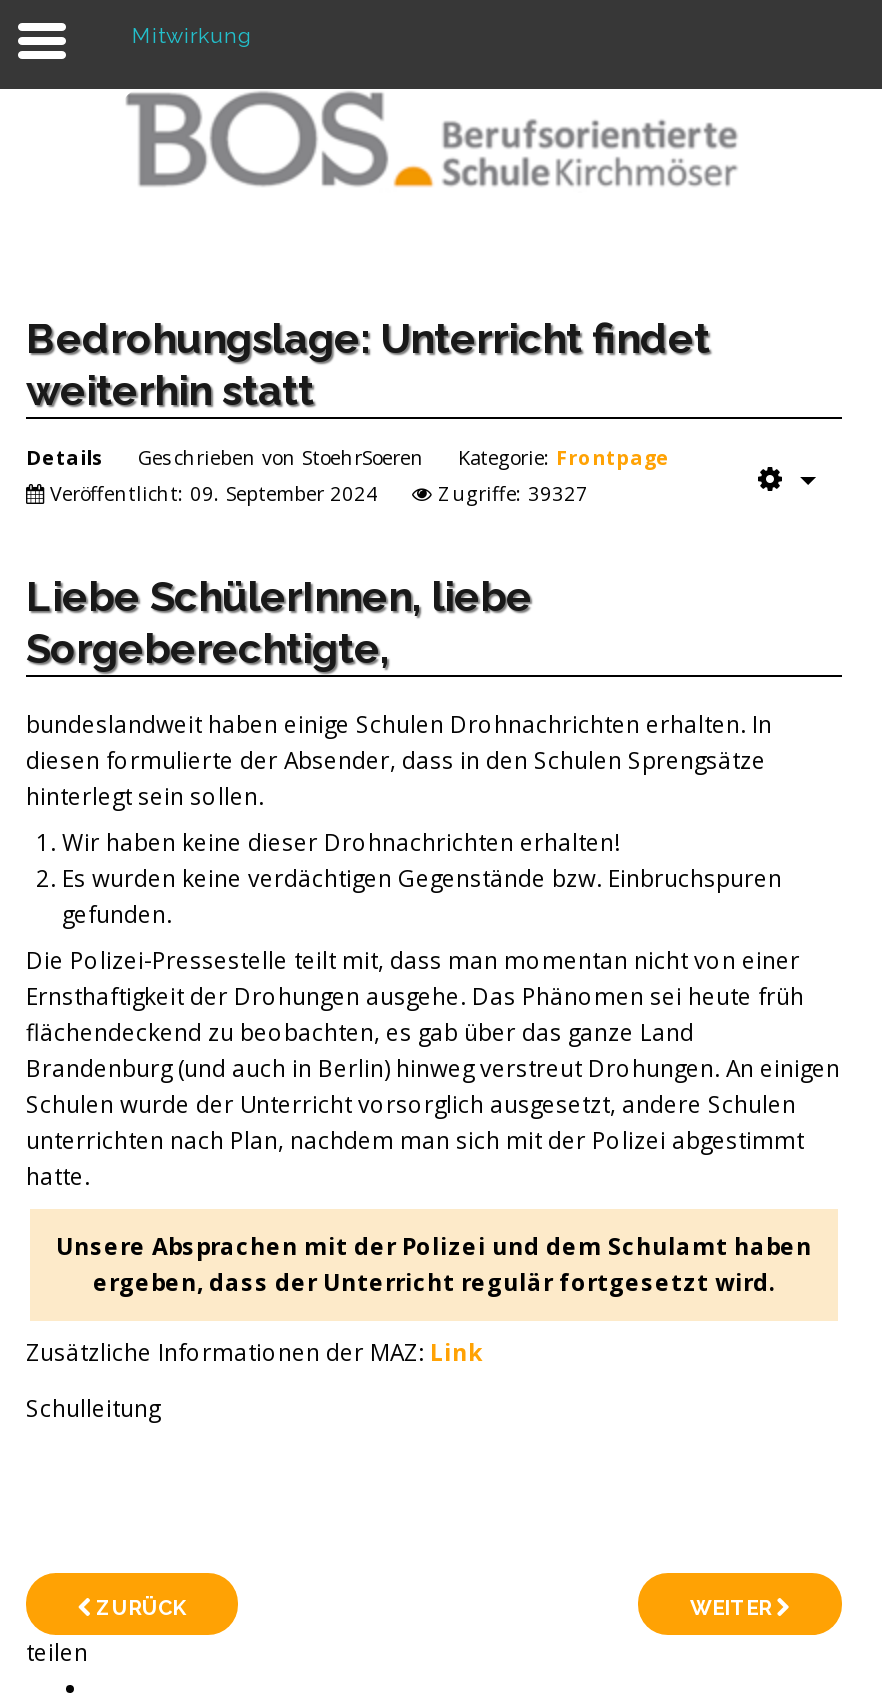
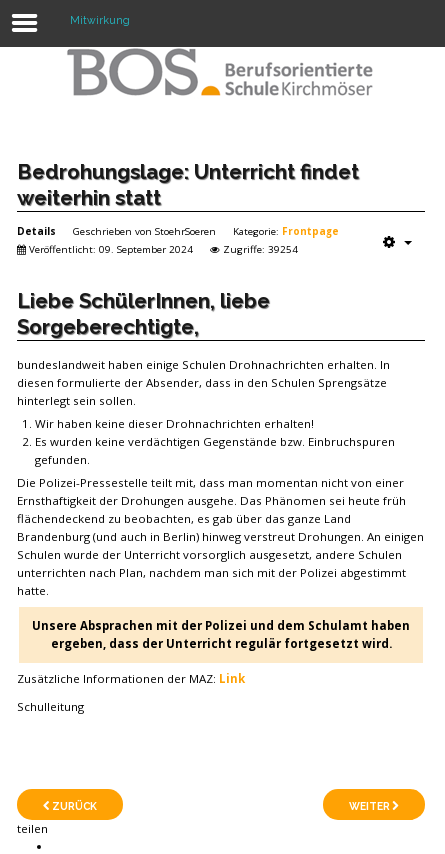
- Zugriffe: 39327
+ Zugriffe: 39254
